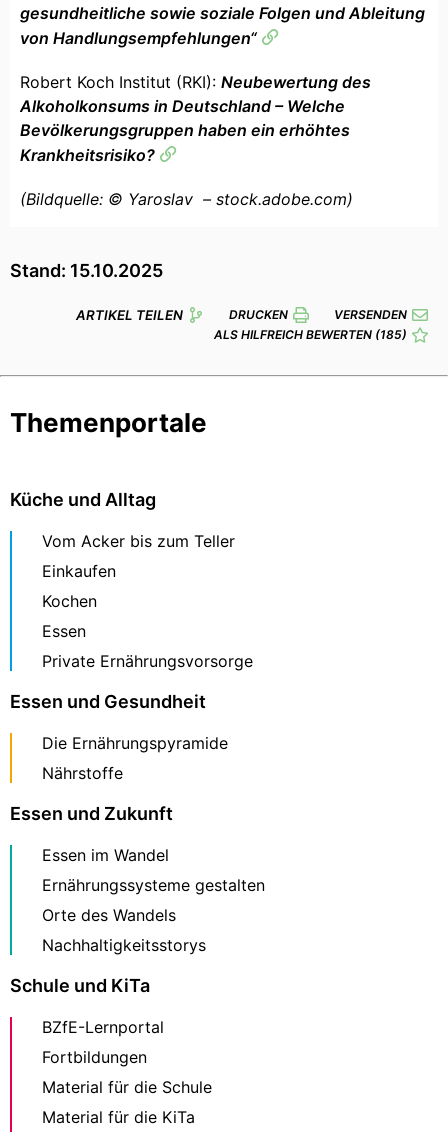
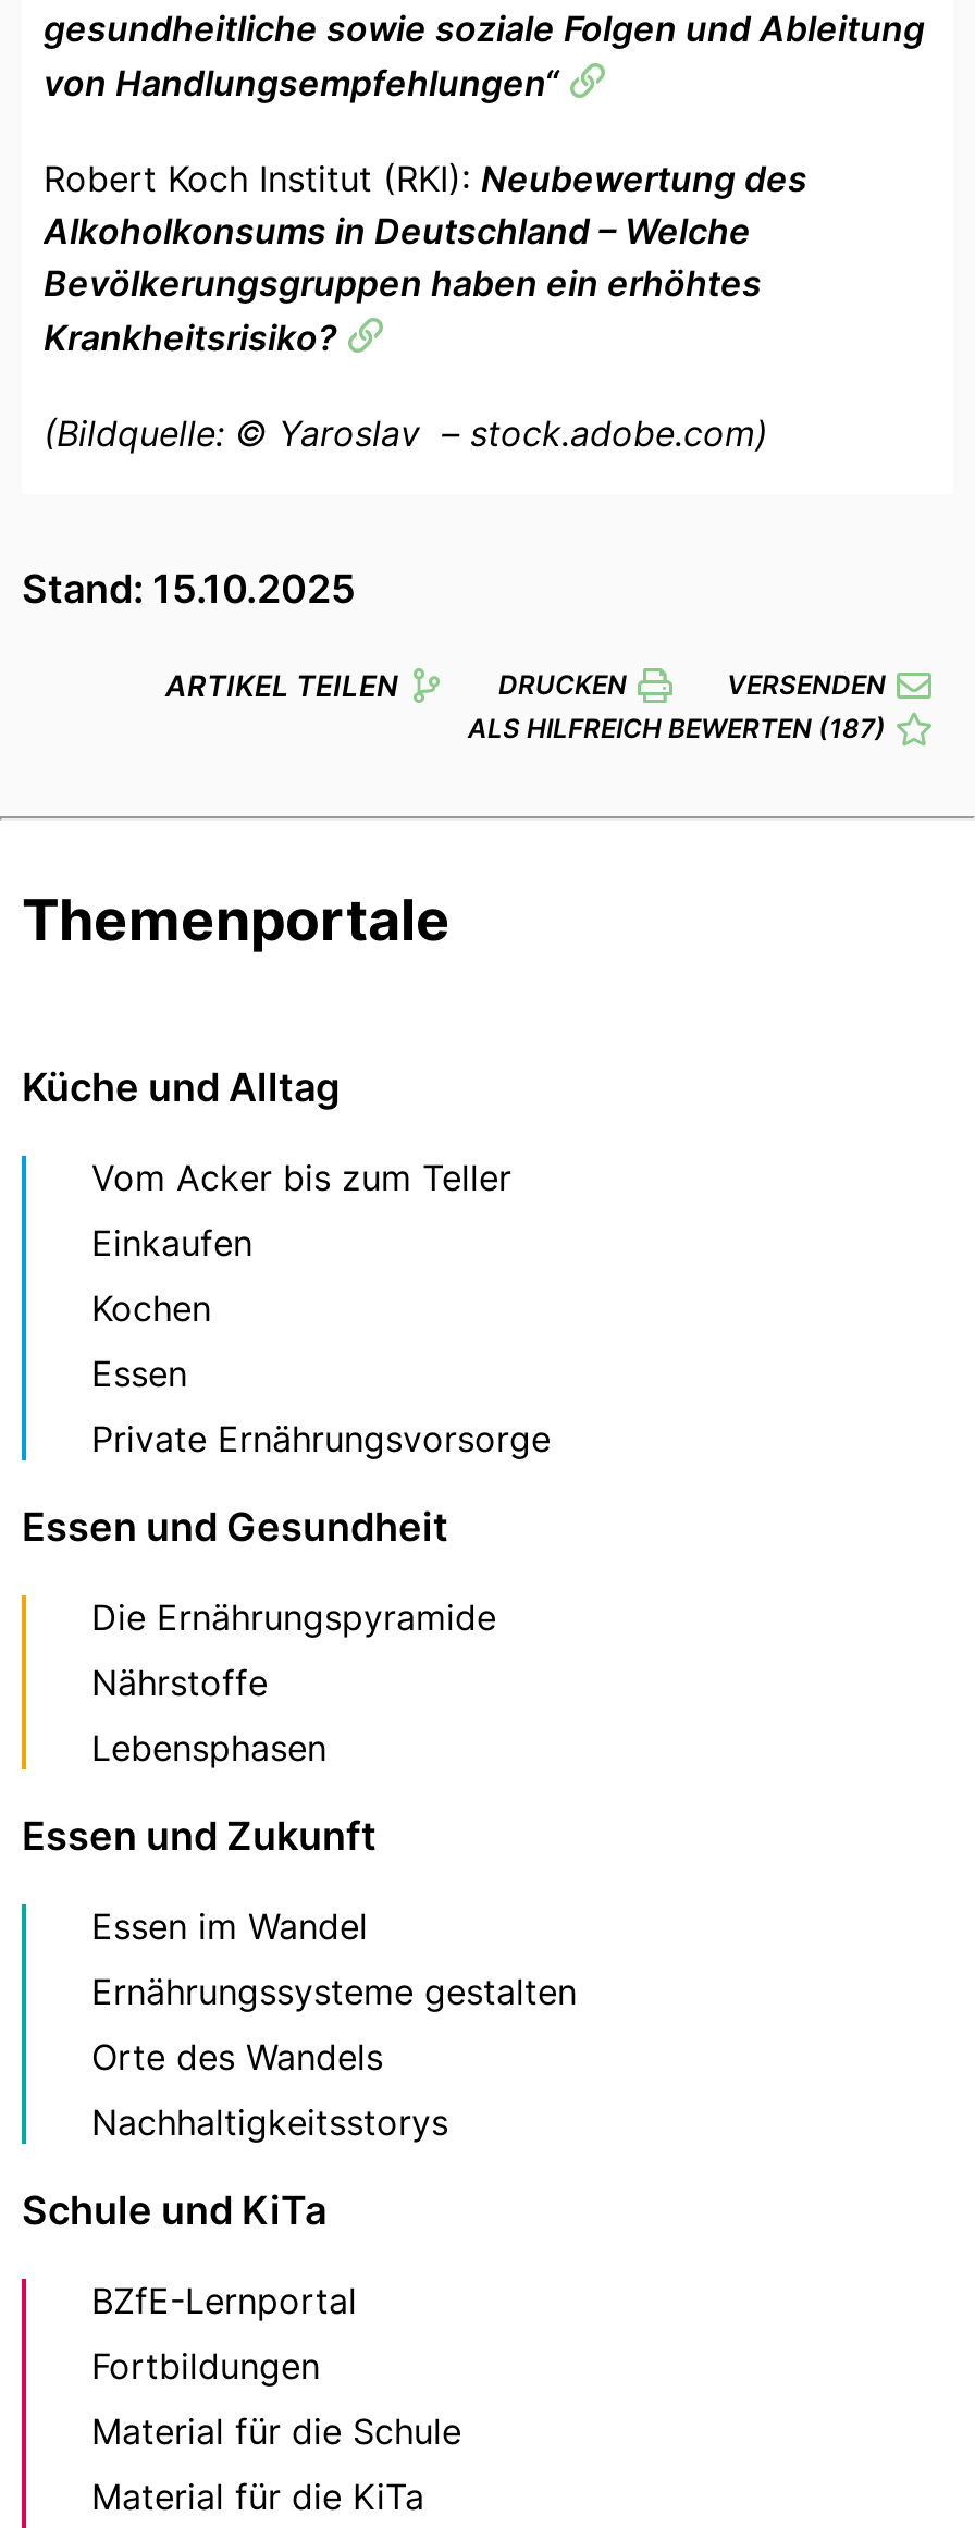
- ALS HILFREICH BEWERTEN (185)
+ ALS HILFREICH BEWERTEN (187)

+ Lebensphasen
